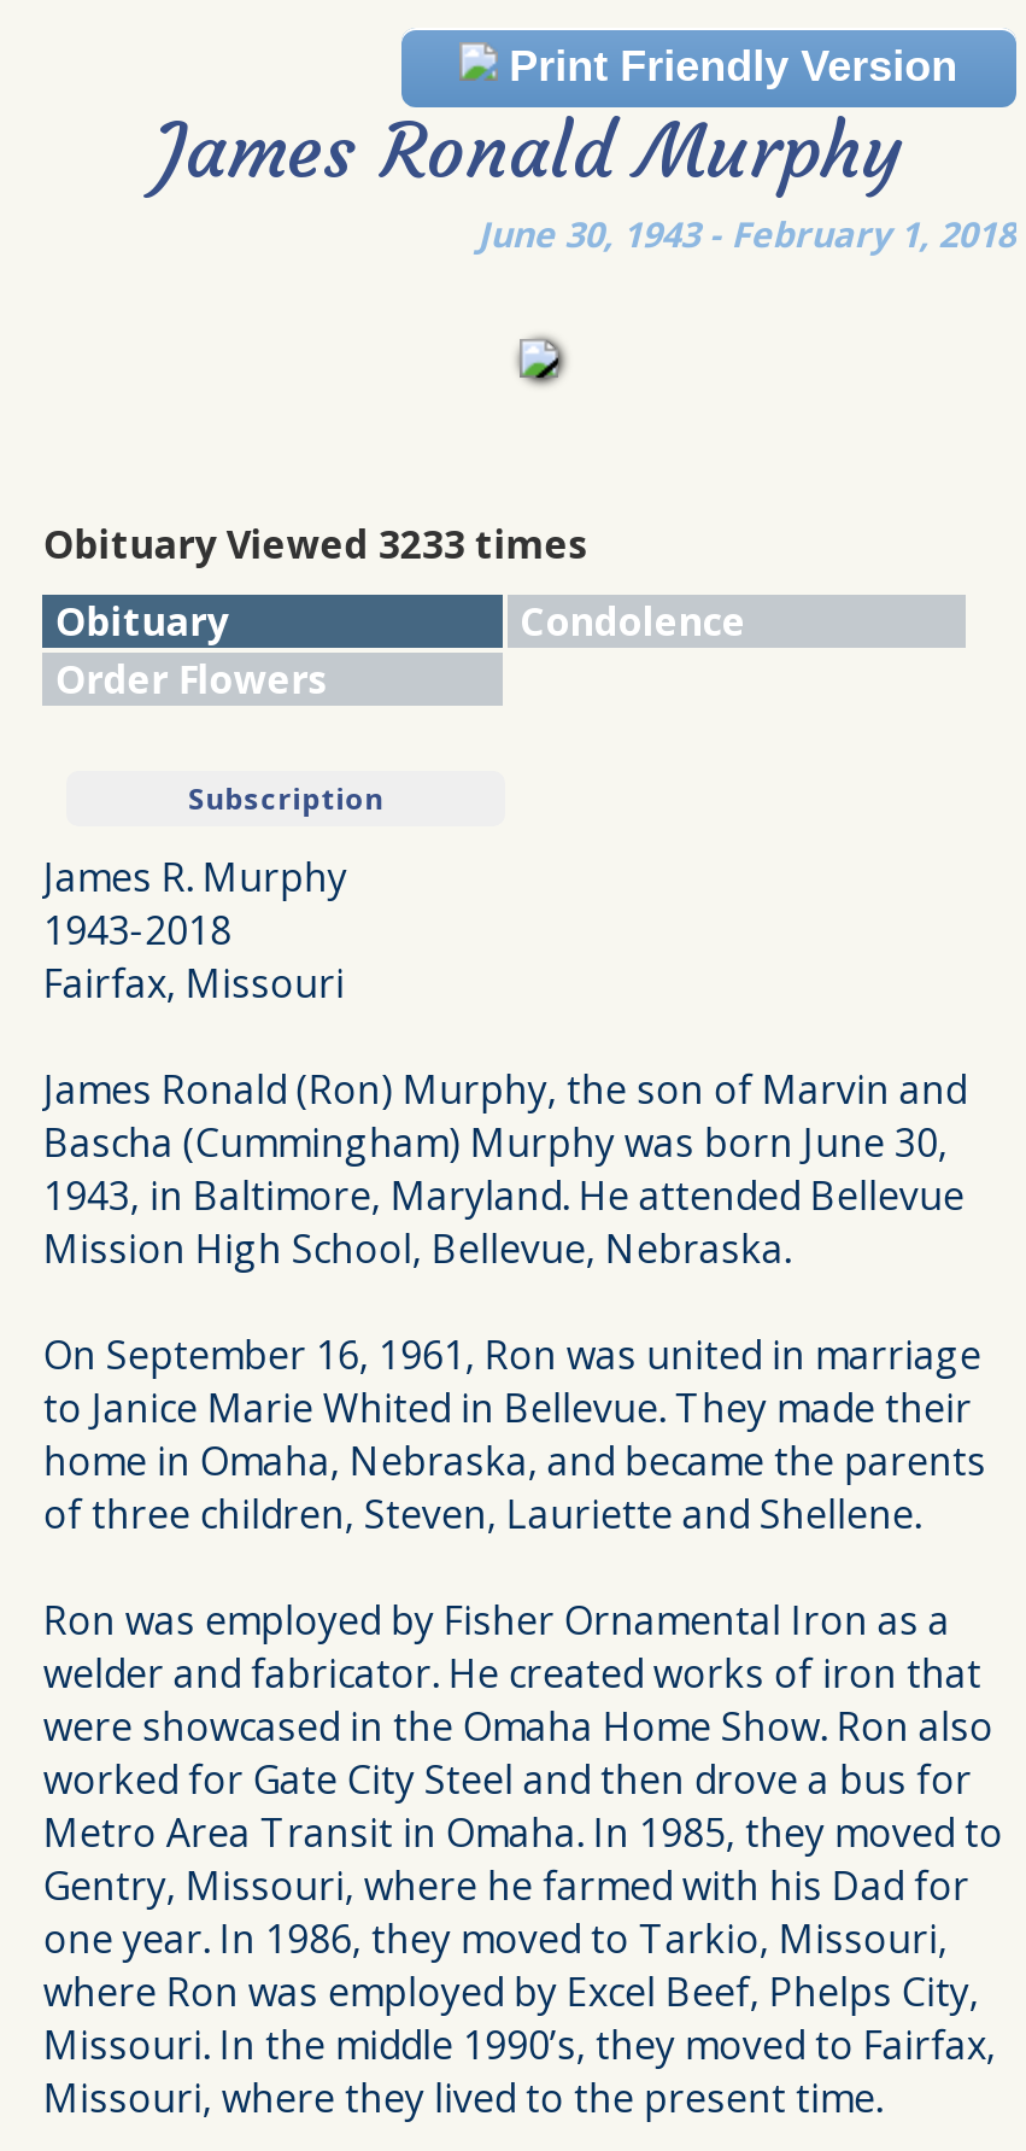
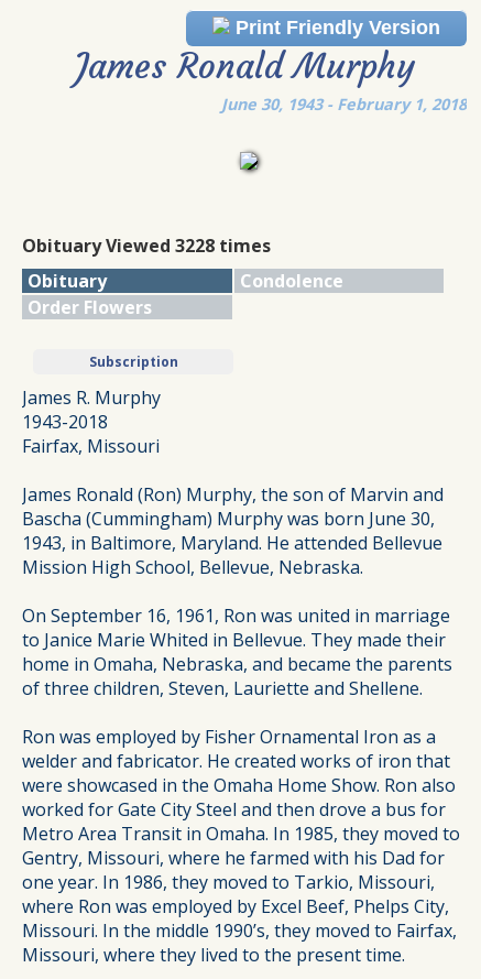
- Obituary Viewed 3233 times
+ Obituary Viewed 3228 times
